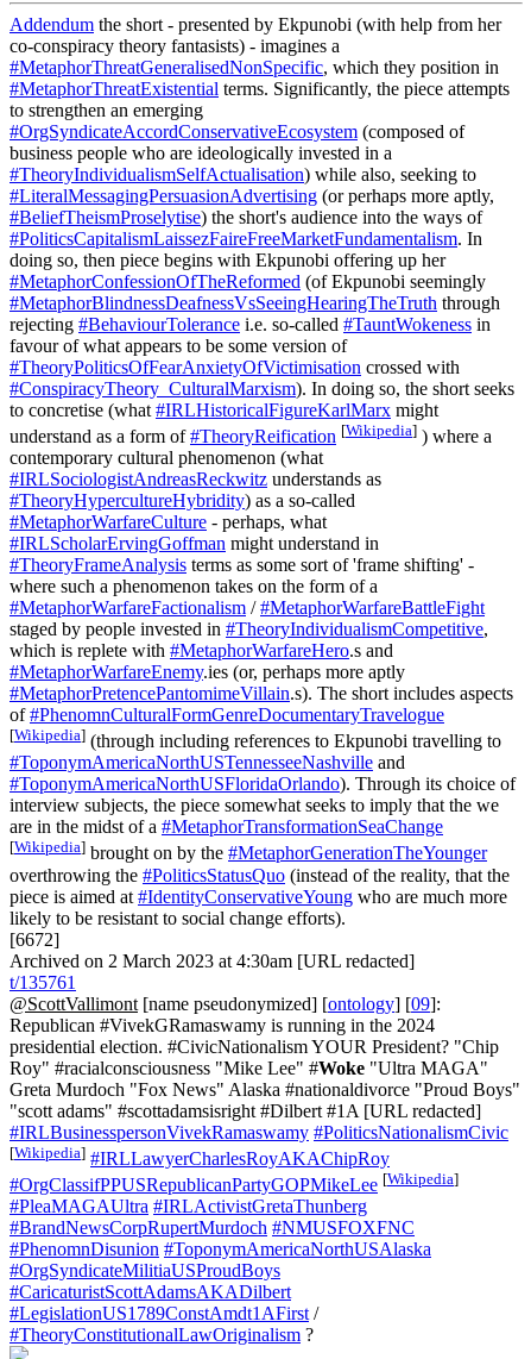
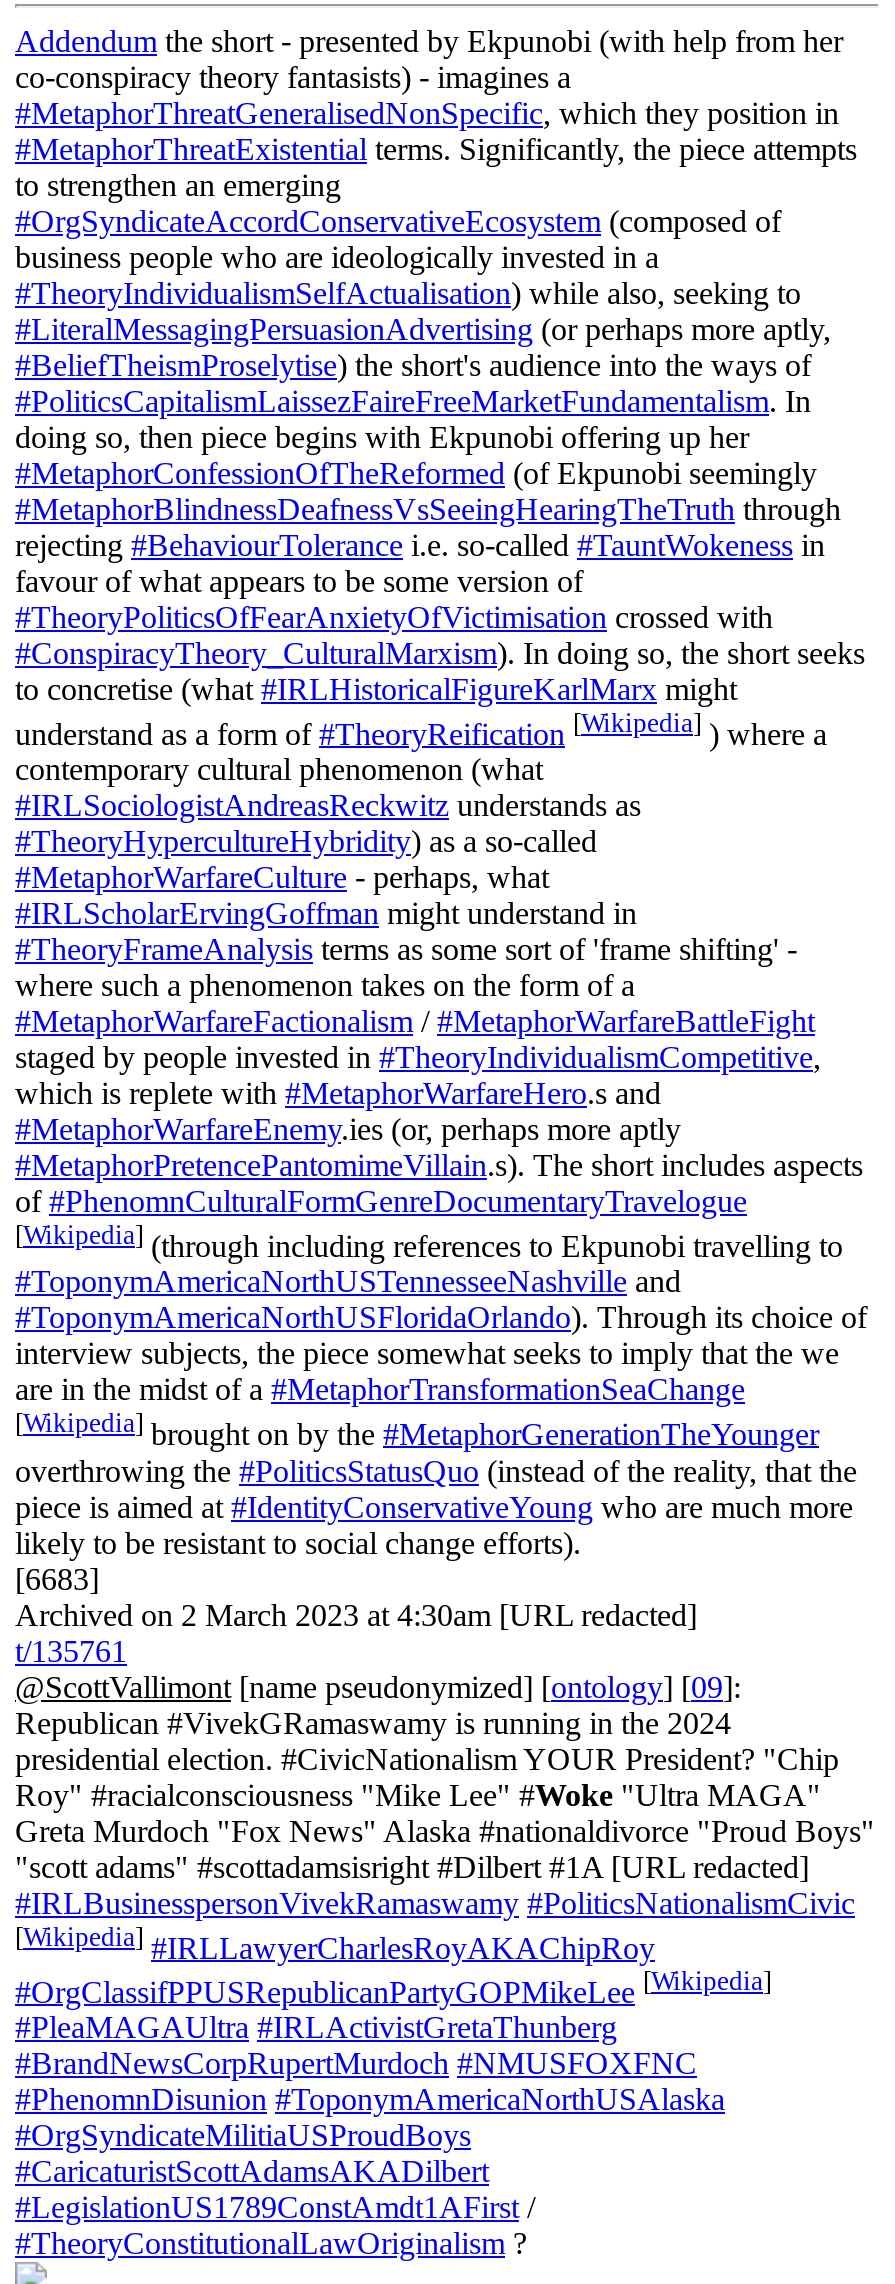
- [6672]
+ [6683]
